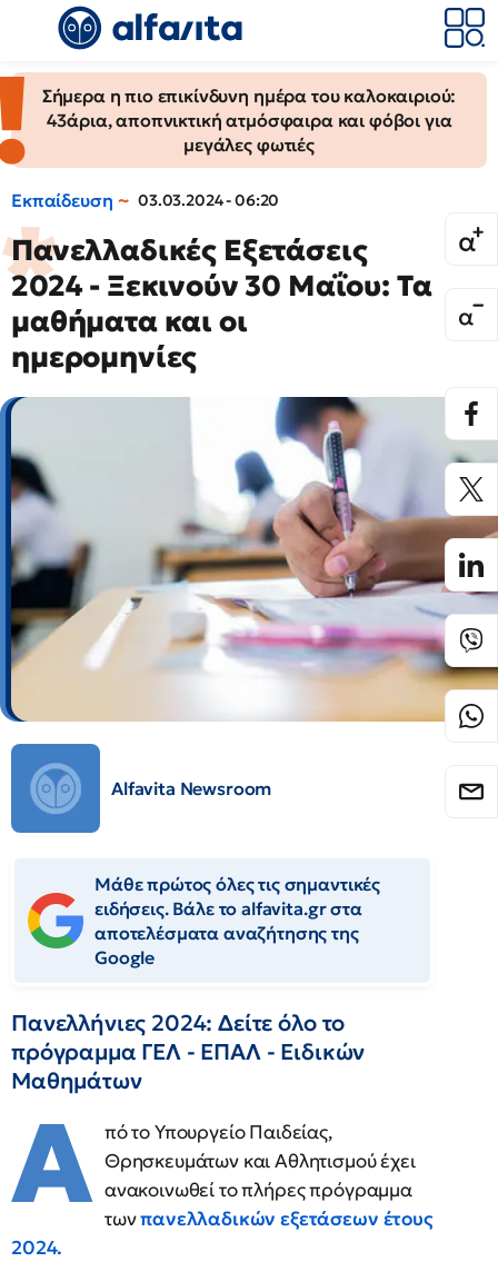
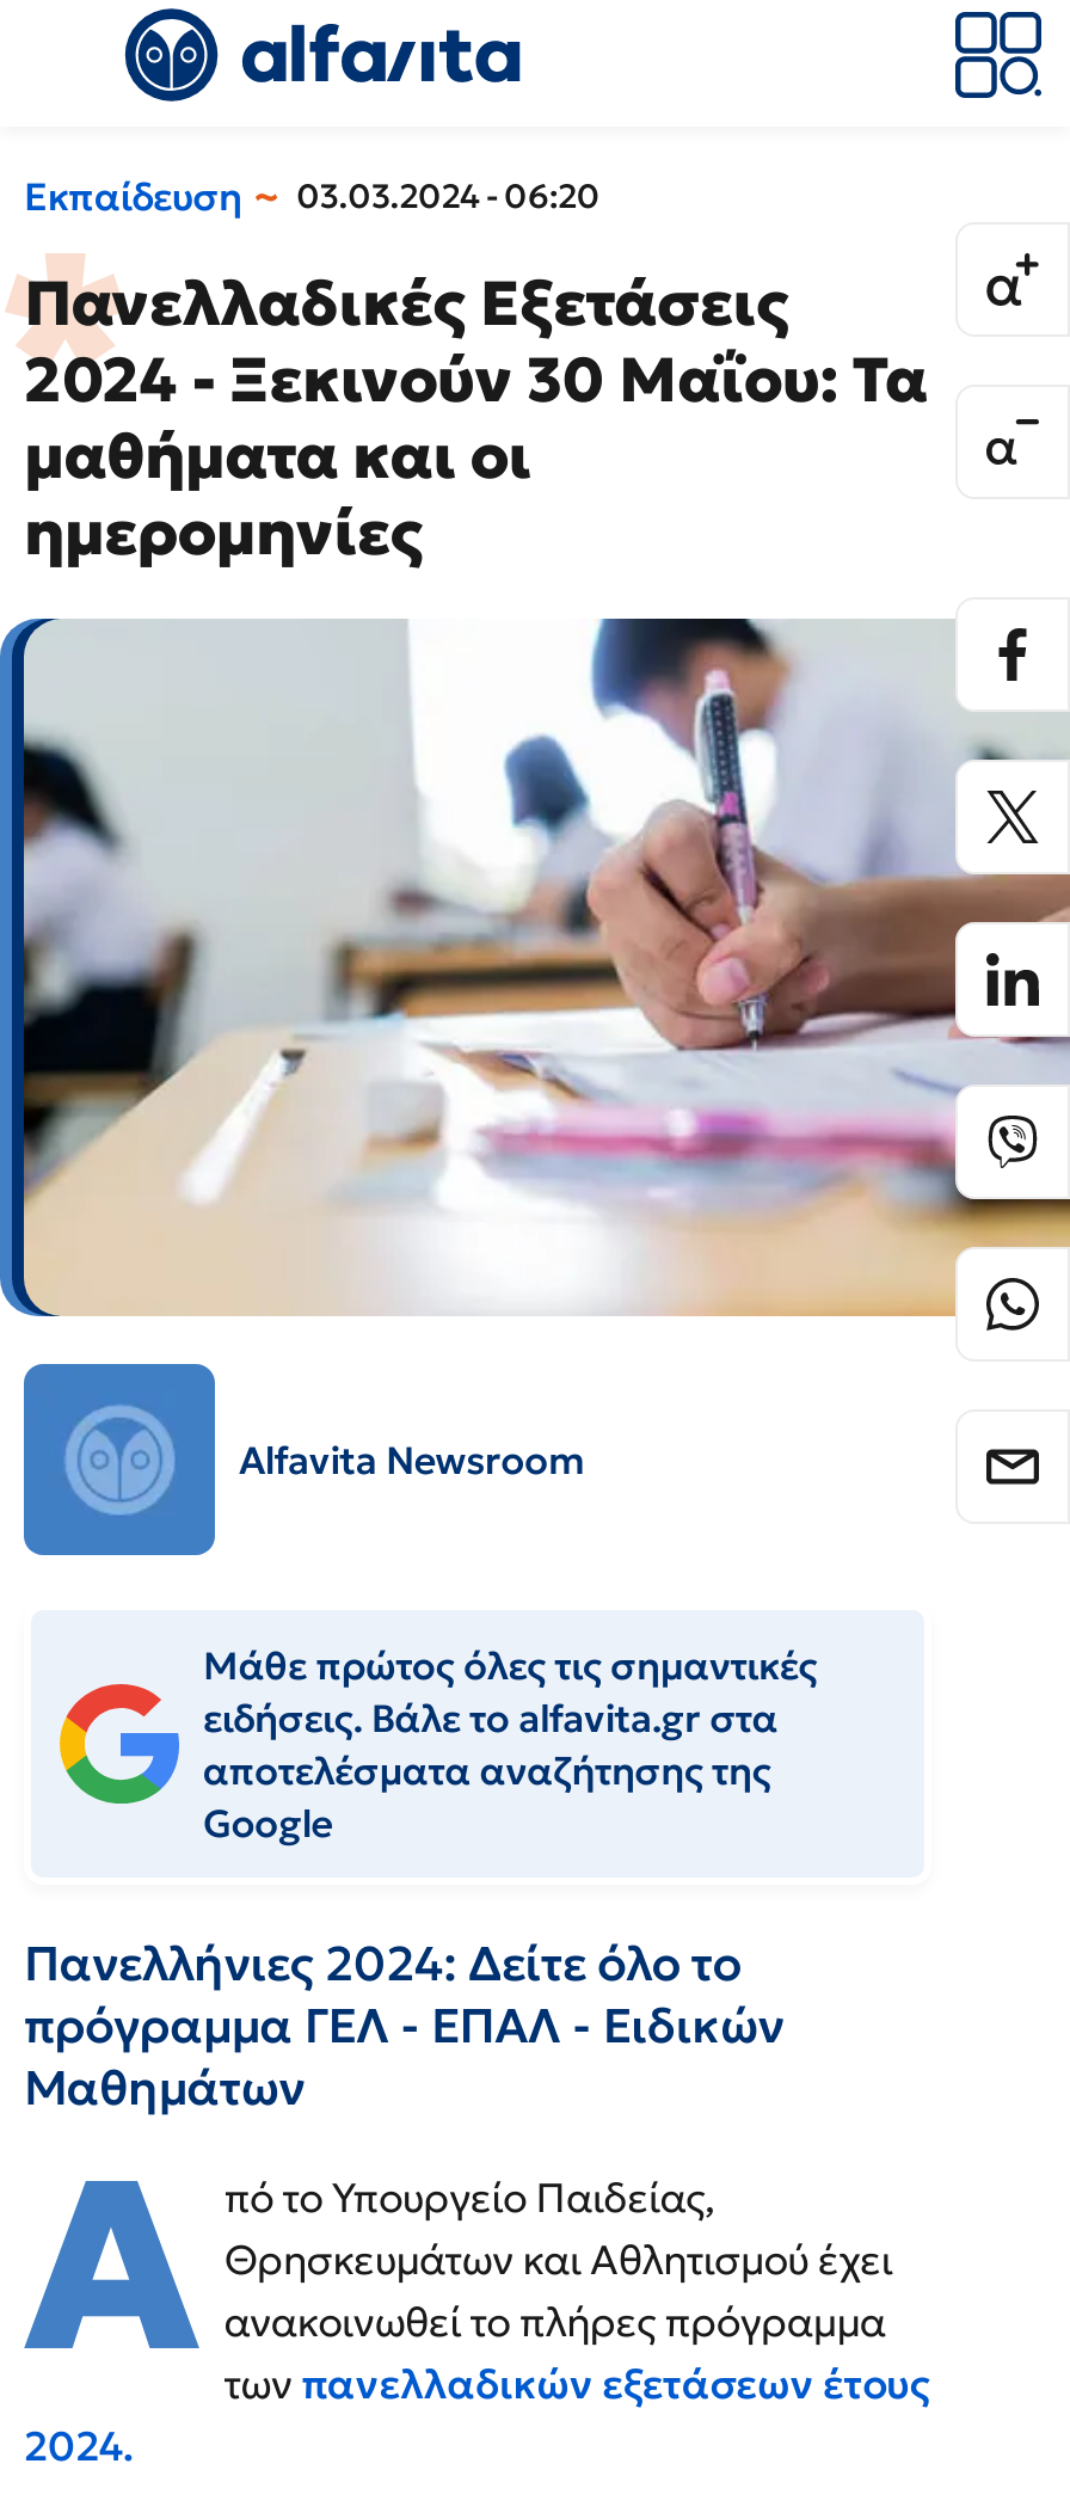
- [image]
- Σήμερα η πιο επικίνδυνη ημέρα του καλοκαιριού:
- 43άρια, αποπνικτική ατμόσφαιρα και φόβοι για
- μεγάλες φωτιές
